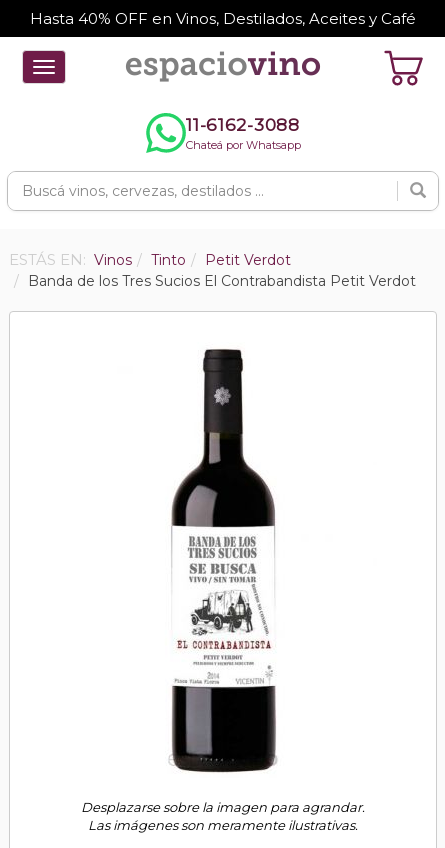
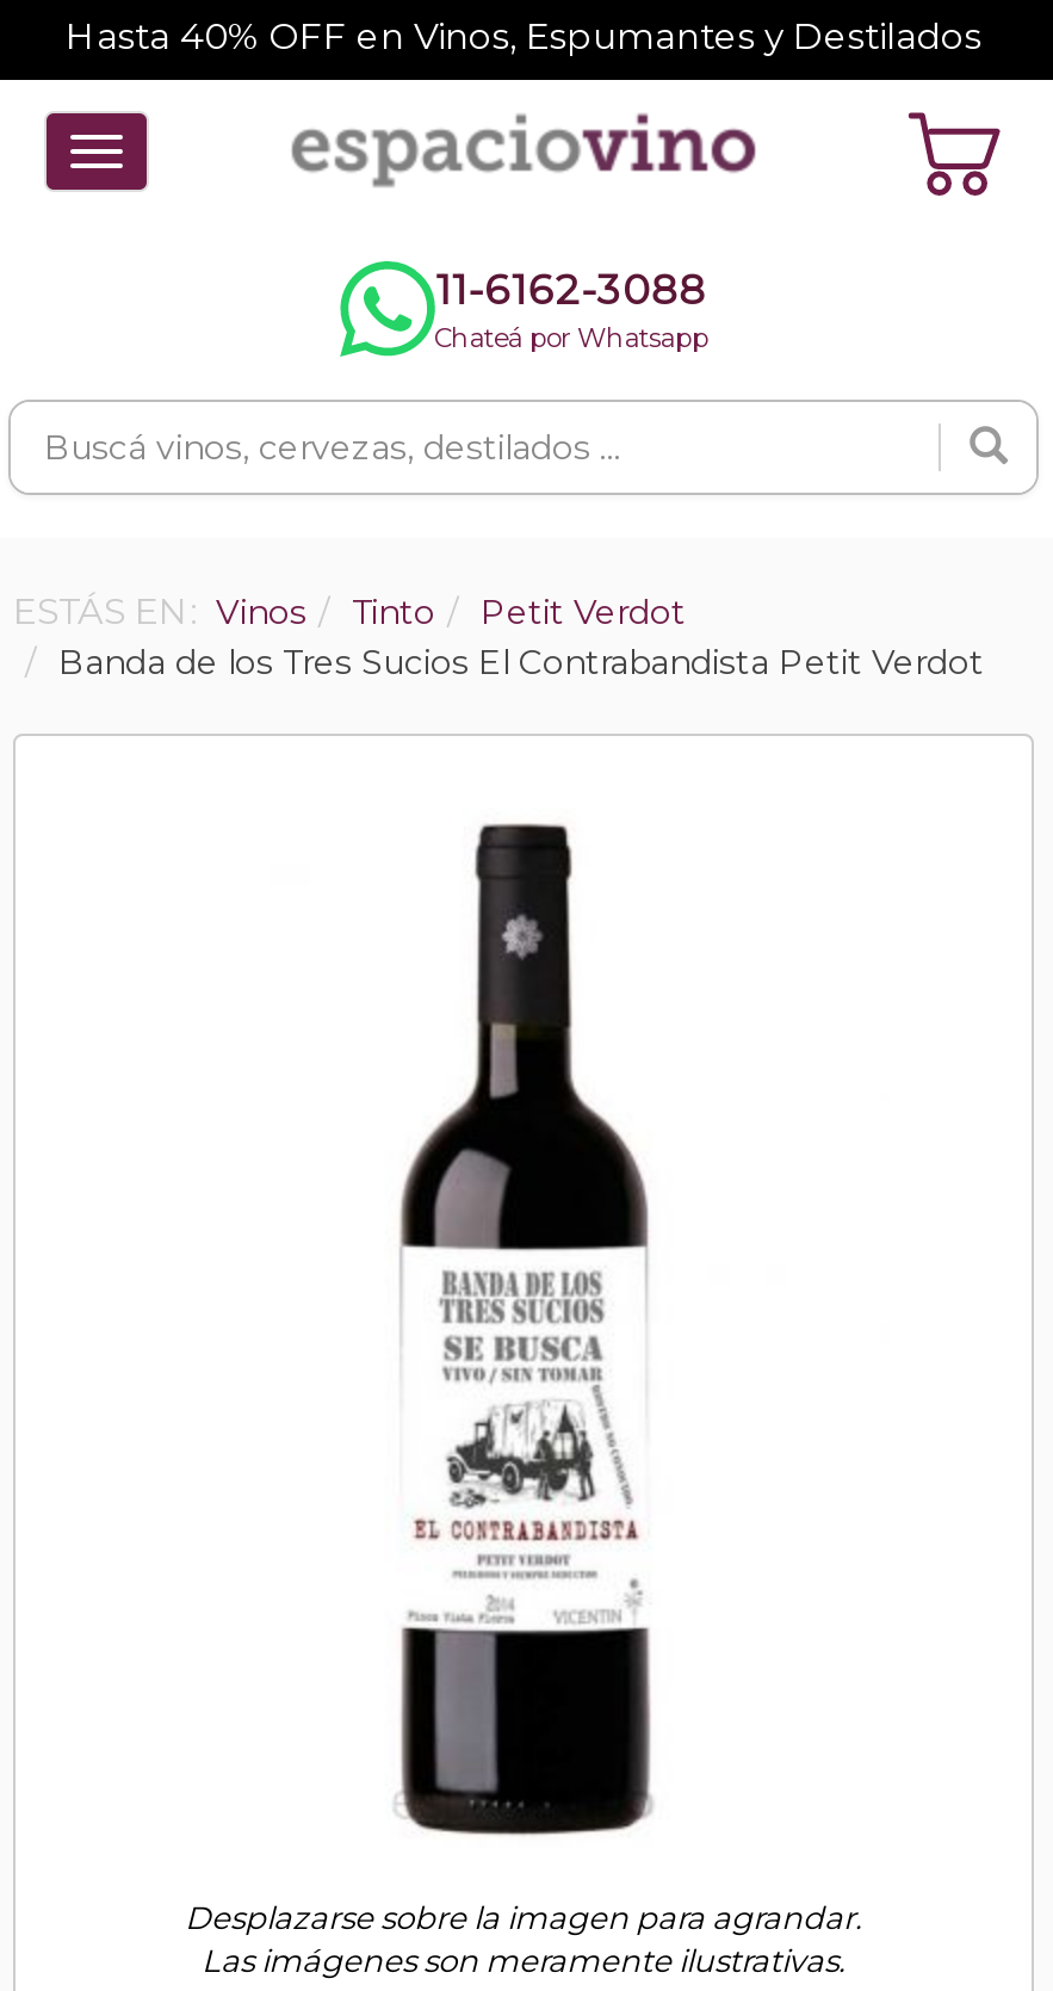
- Hasta 40% OFF en Vinos, Destilados, Aceites y Café
+ Hasta 40% OFF en Vinos, Espumantes y Destilados
